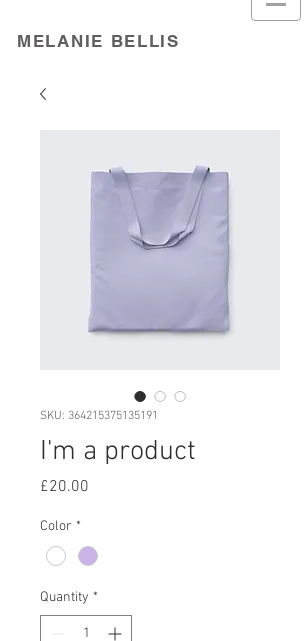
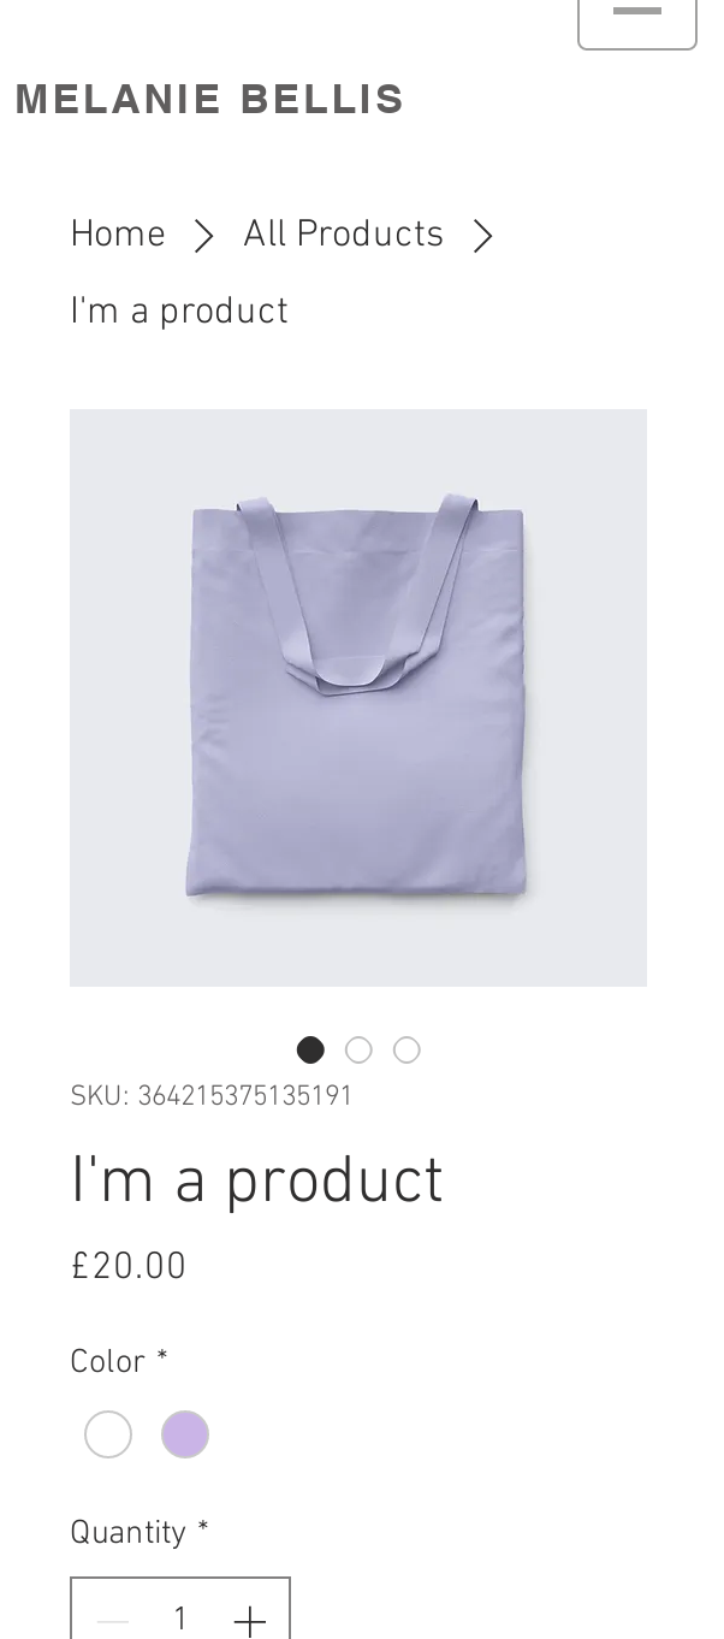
+ Home
+ All Products
+ I'm a product
